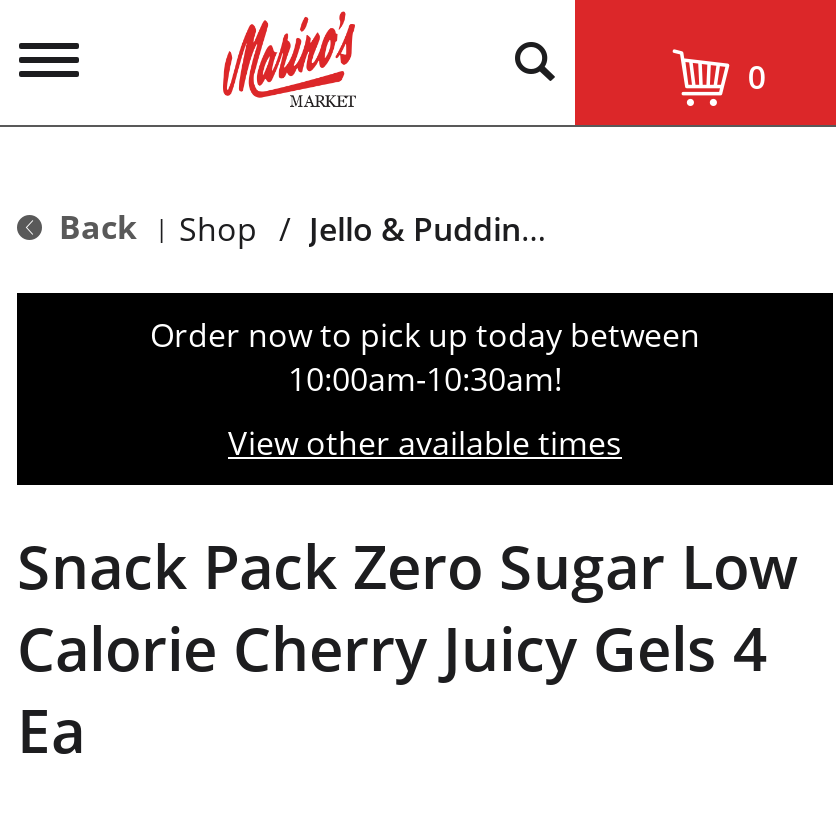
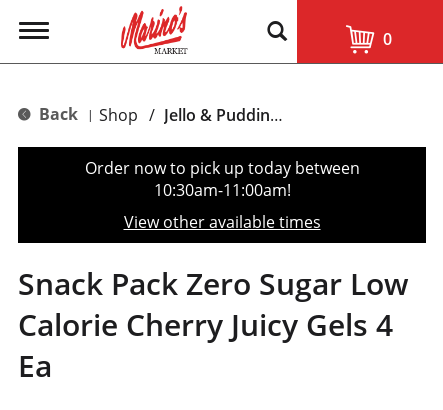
- 10:00am-10:30am!
+ 10:30am-11:00am!
